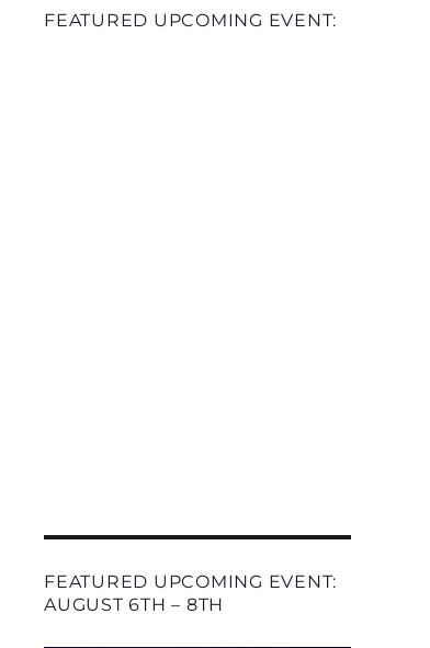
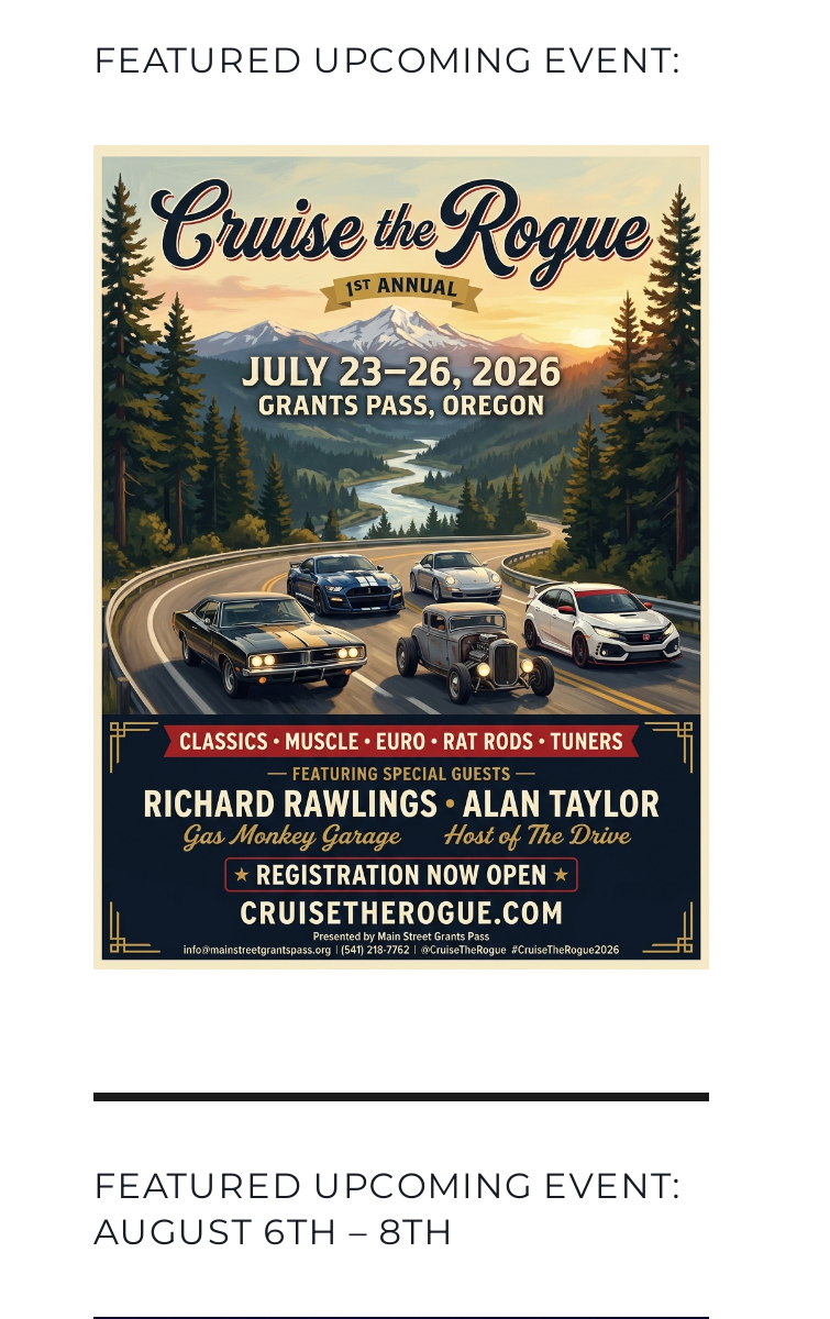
+ [image]
